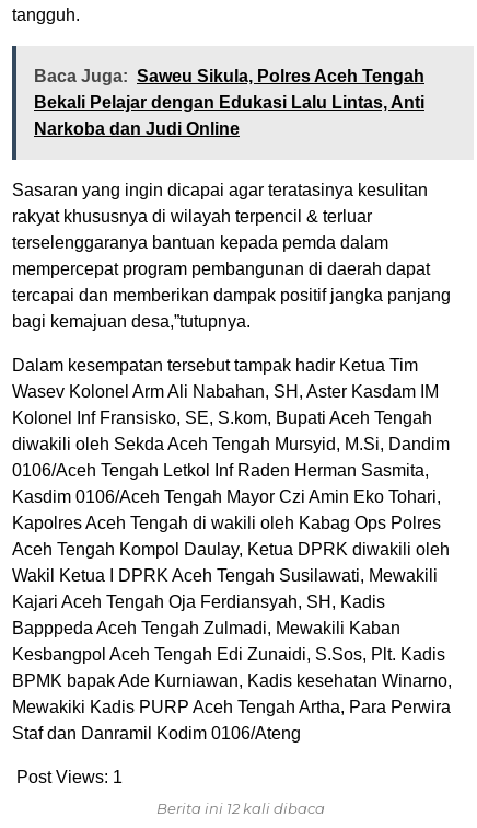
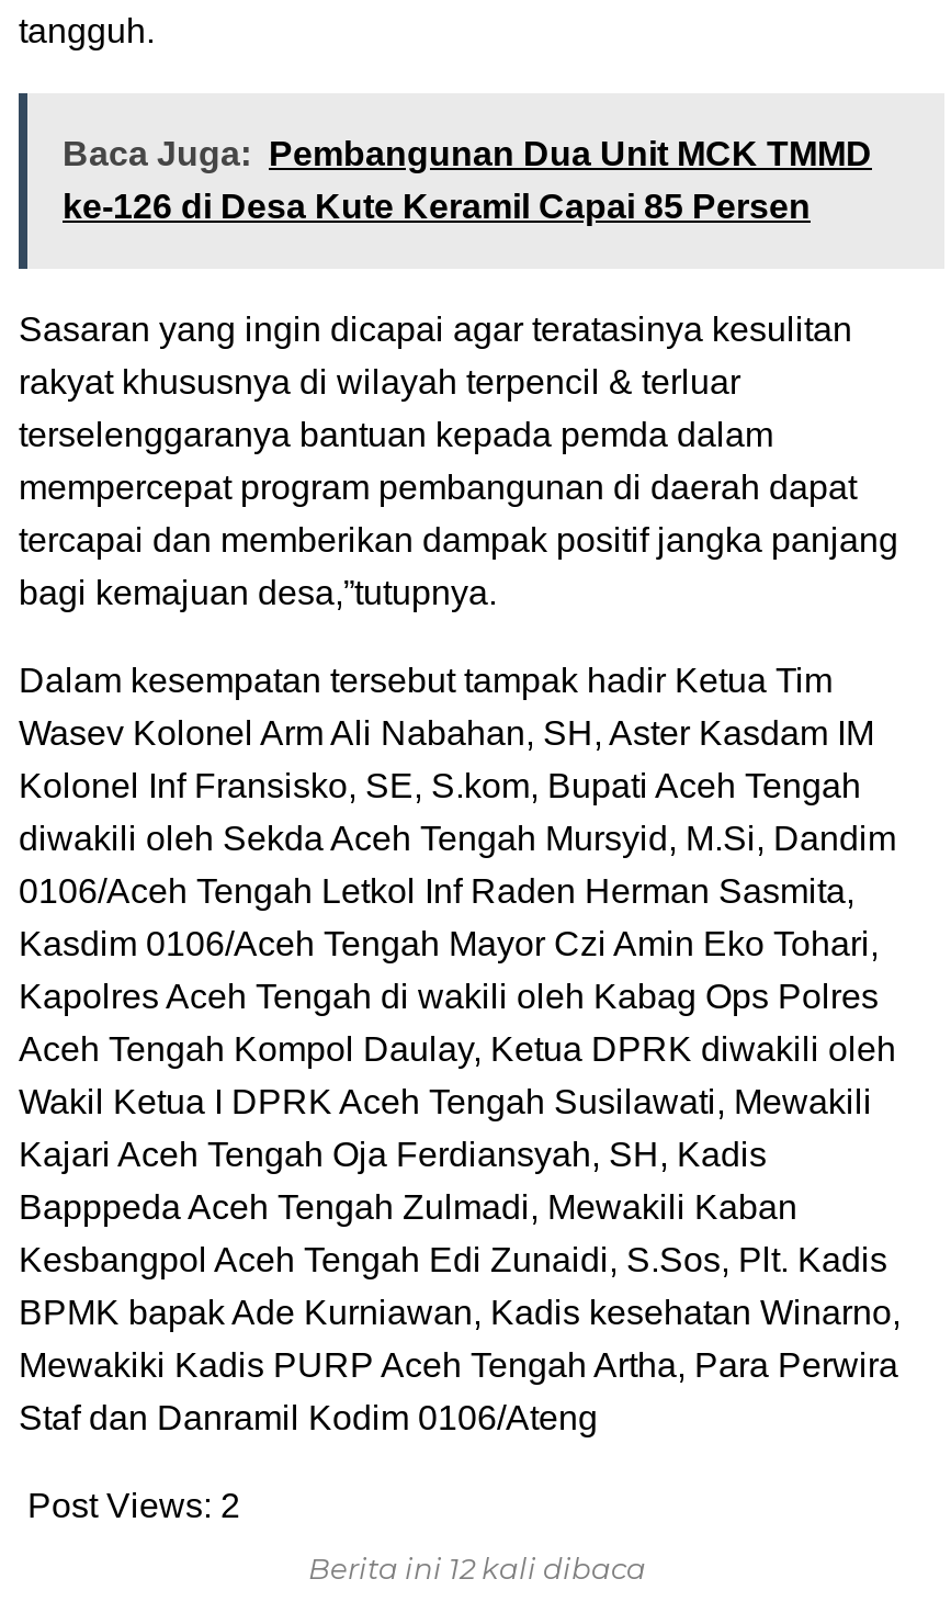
- Baca Juga: Saweu Sikula, Polres Aceh Tengah
- Bekali Pelajar dengan Edukasi Lalu Lintas, Anti
- Narkoba dan Judi Online
+ Baca Juga: Pembangunan Dua Unit MCK TMMD
+ ke-126 di Desa Kute Keramil Capai 85 Persen

- Post Views: 1
+ Post Views: 2
